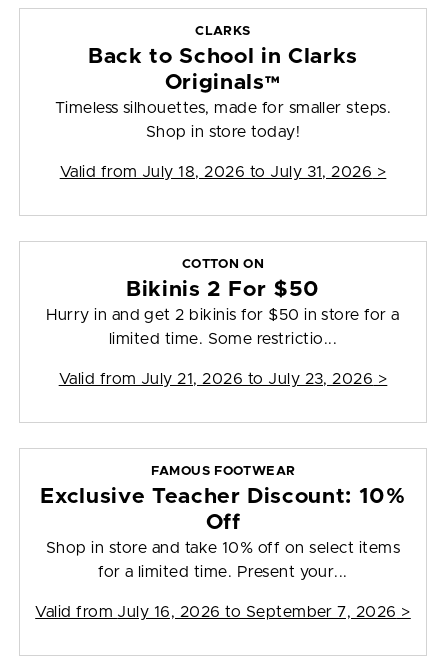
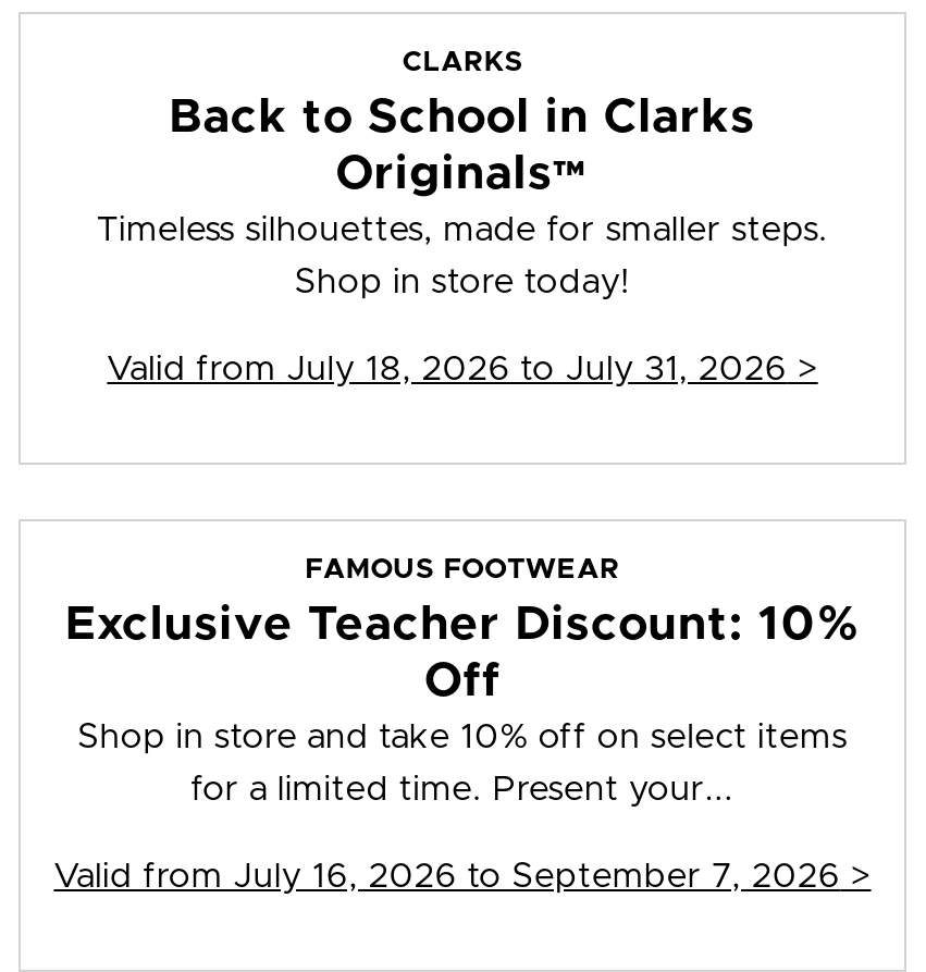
- COTTON ON
- Bikinis 2 For $50
- Hurry in and get 2 bikinis for $50 in store for a
- limited time. Some restrictio...
- Valid from July 21, 2026 to July 23, 2026 >
